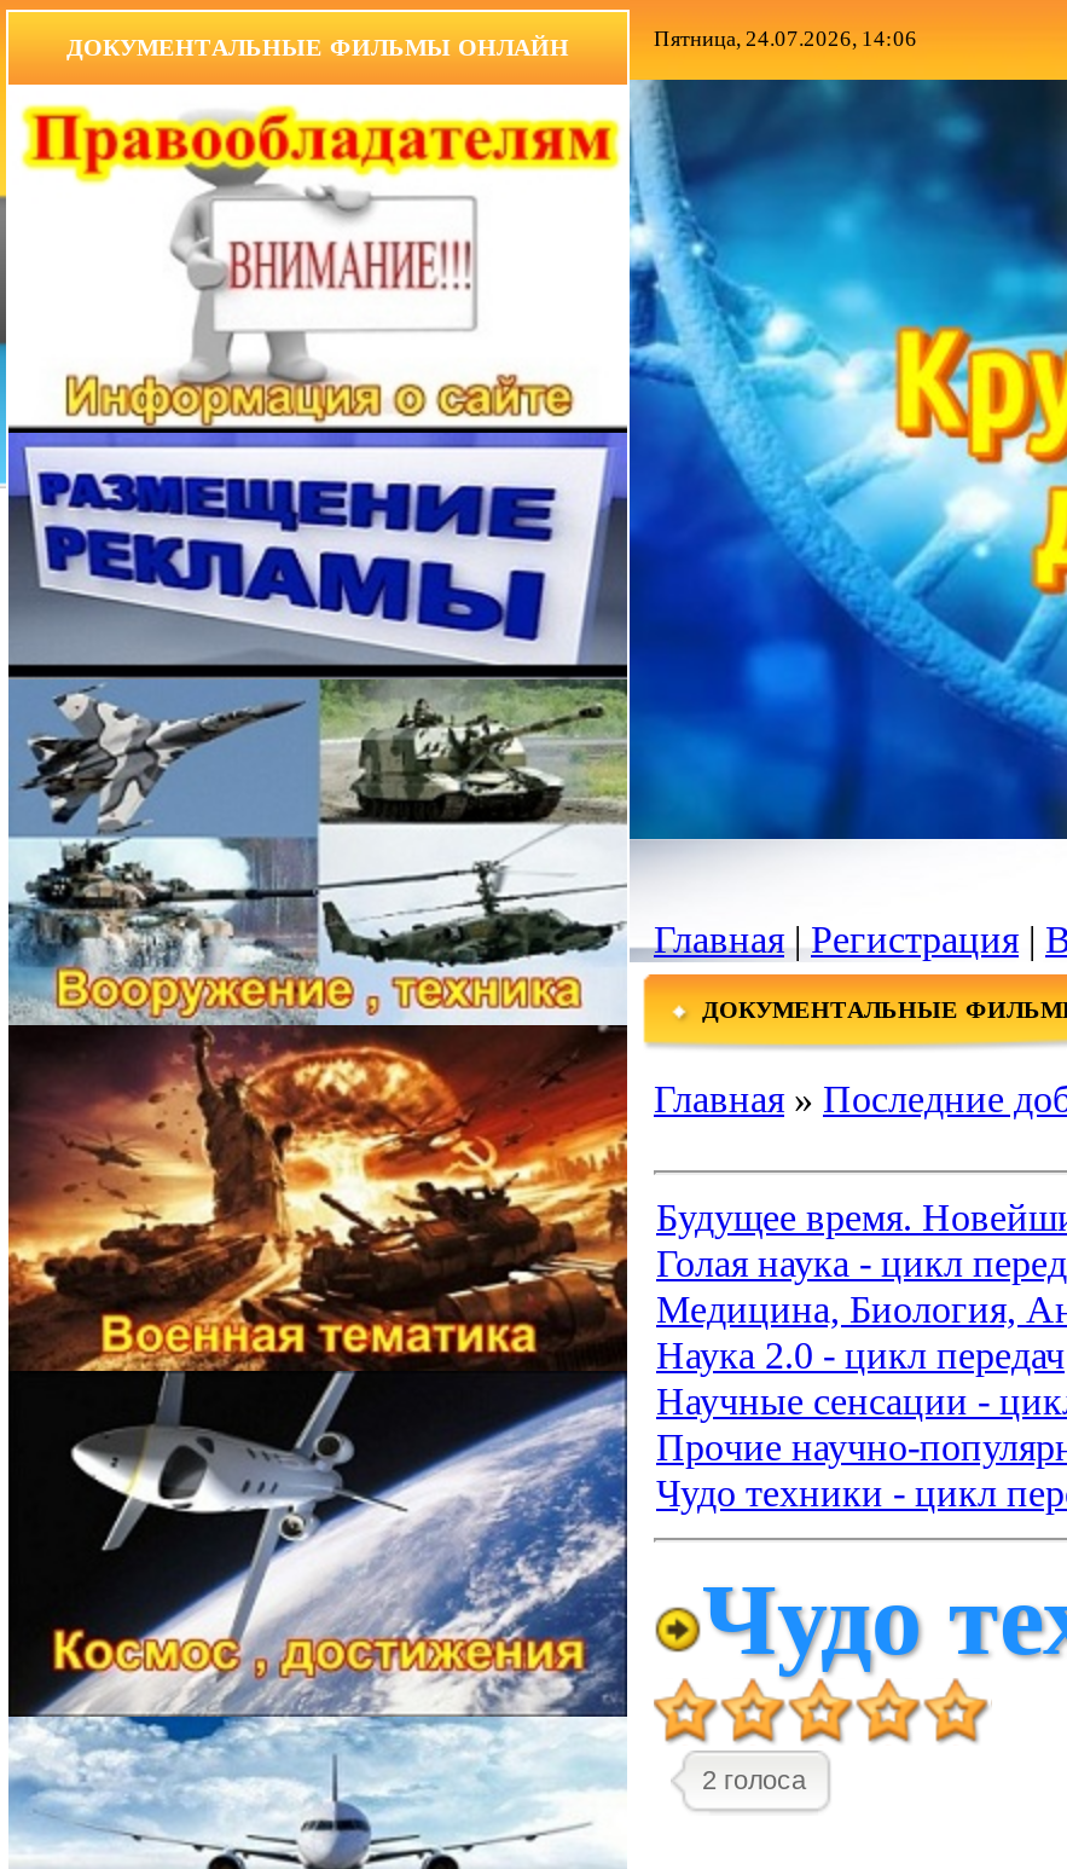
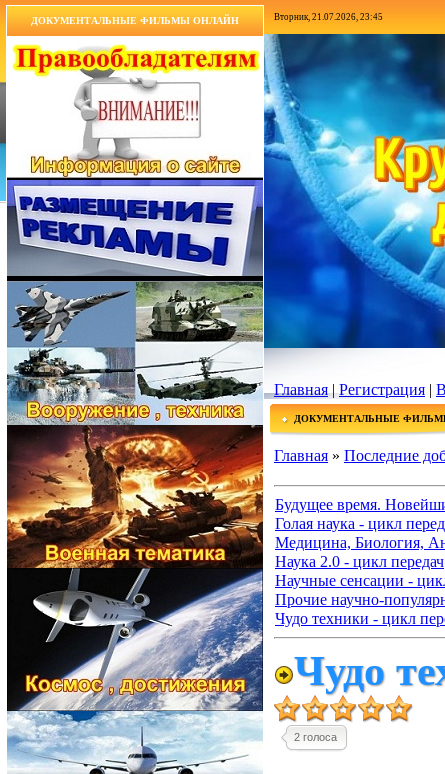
- Пятница, 24.07.2026, 14:06
+ Вторник, 21.07.2026, 23:45
